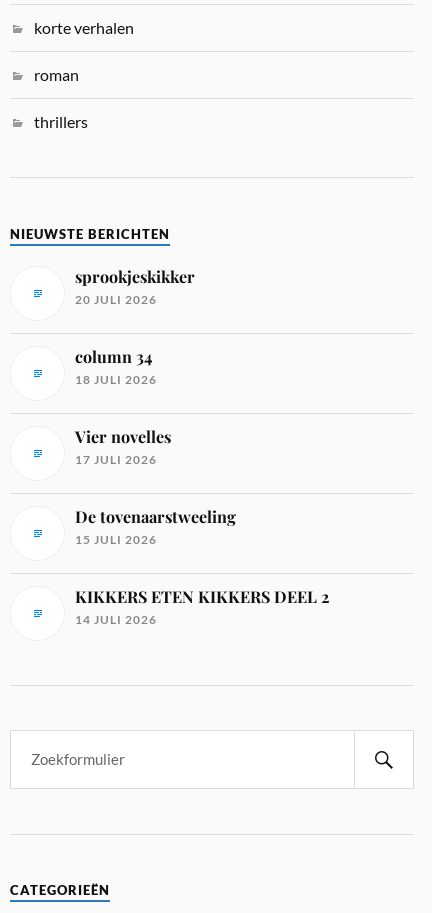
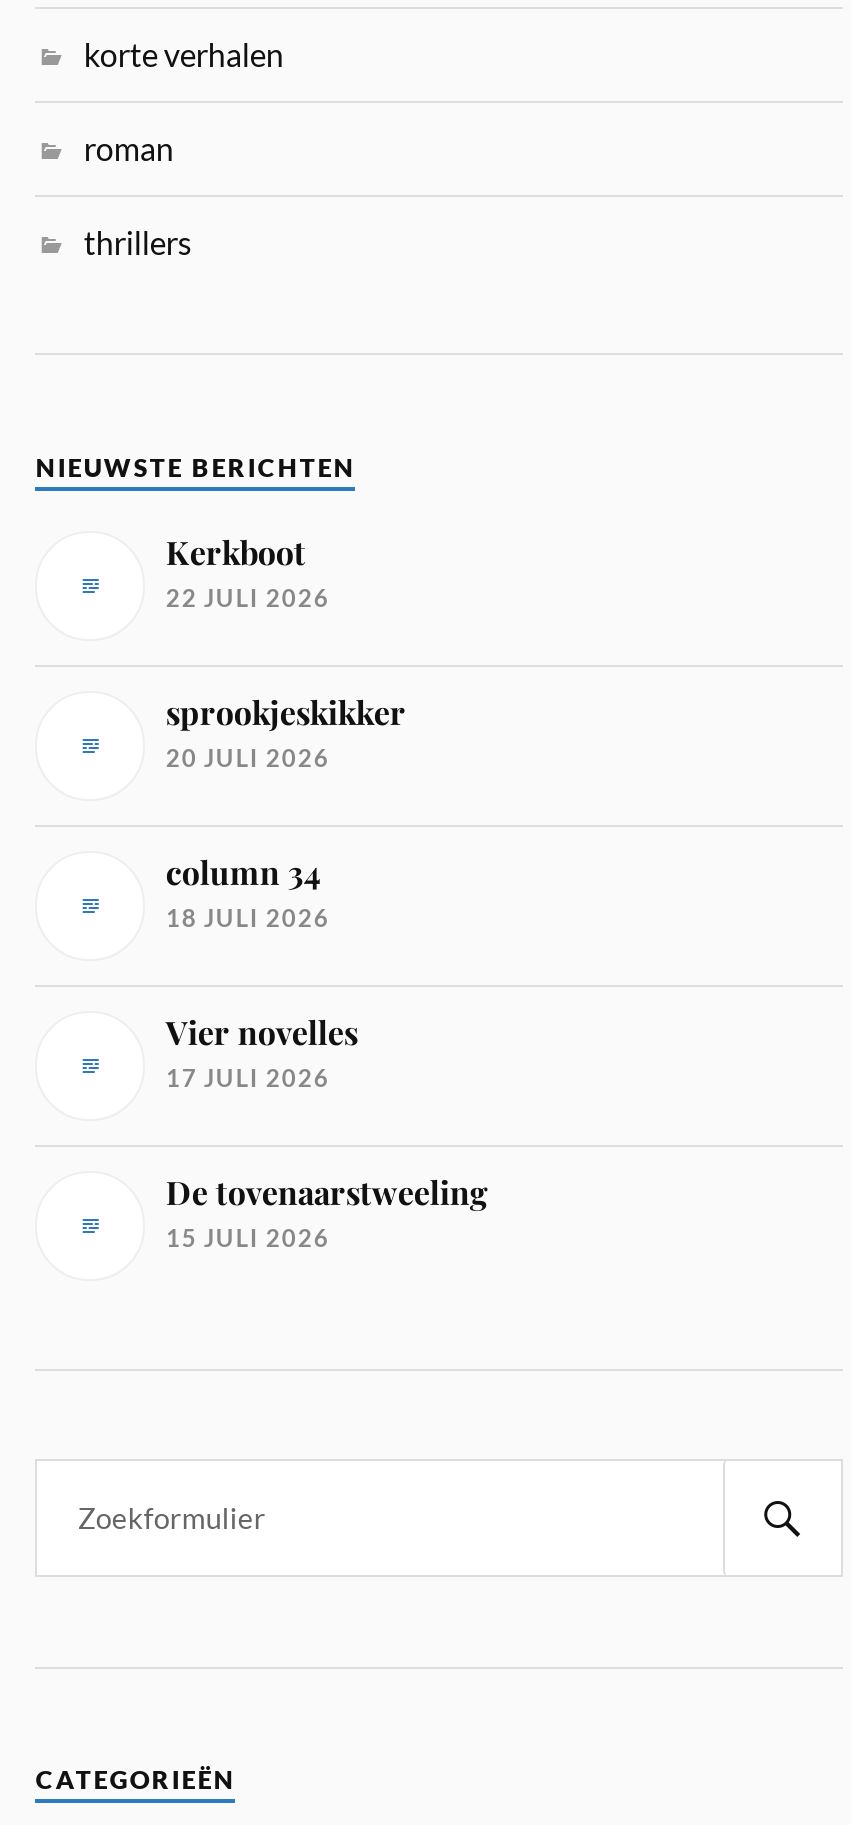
+ Kerkboot
+ 22 JULI 2026

moved down: sprookjeskikker | 20 JULI 2026 | column 34 | 18 JULI 2026 | Vier novelles | 17 JULI 2026 | De tovenaarstweeling | 15 JULI 2026

- KIKKERS ETEN KIKKERS DEEL 2
- 14 JULI 2026
